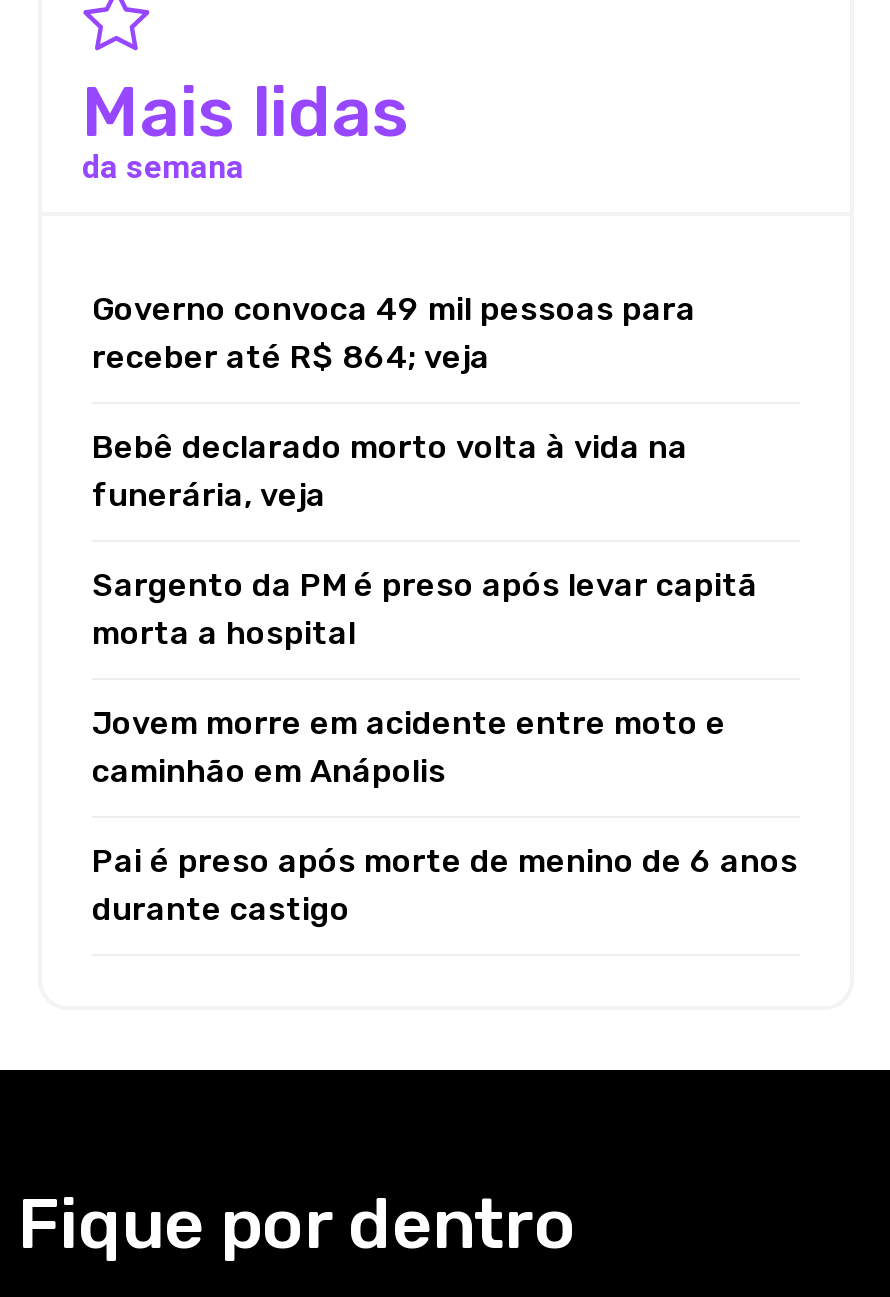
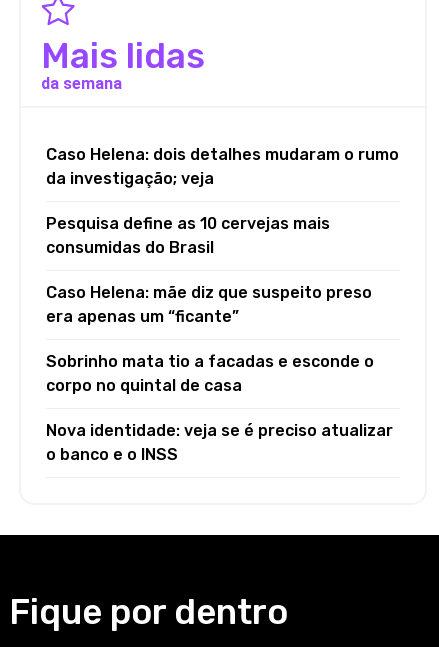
- Governo convoca 49 mil pessoas para
- receber até R$ 864; veja
+ Caso Helena: dois detalhes mudaram o rumo
+ da investigação; veja

- Bebê declarado morto volta à vida na
- funerária, veja
+ Pesquisa define as 10 cervejas mais
+ consumidas do Brasil

- Sargento da PM é preso após levar capitã
- morta a hospital
+ Caso Helena: mãe diz que suspeito preso
+ era apenas um “ficante”

- Jovem morre em acidente entre moto e
- caminhão em Anápolis
+ Sobrinho mata tio a facadas e esconde o
+ corpo no quintal de casa

- Pai é preso após morte de menino de 6 anos
- durante castigo
+ Nova identidade: veja se é preciso atualizar
+ o banco e o INSS
